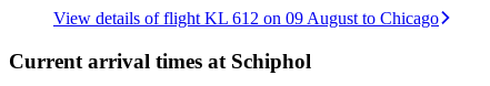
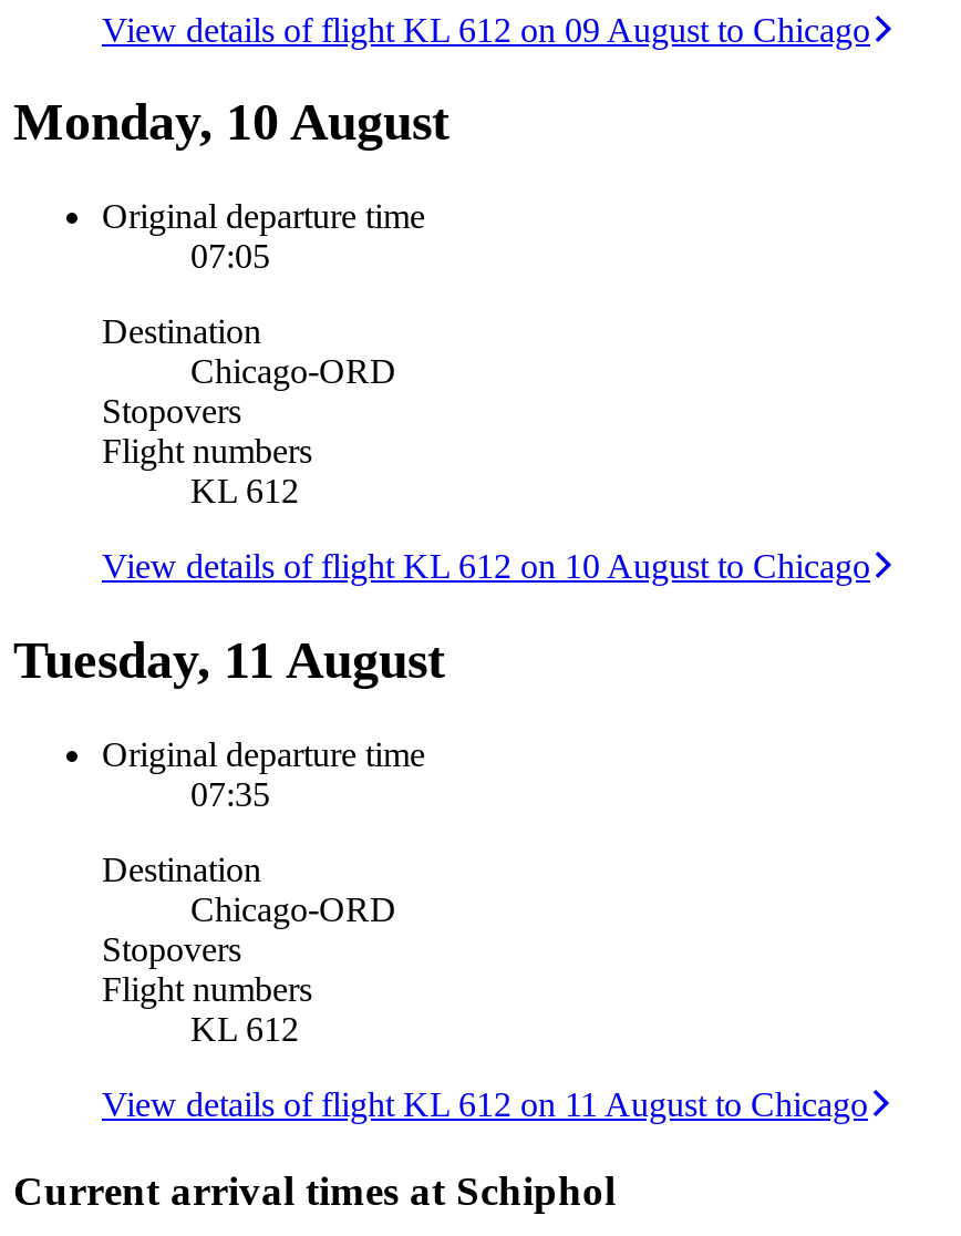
+ Monday, 10 August
+ Original departure time
+ 07:05
+ Destination
+ Chicago-ORD
+ Stopovers
+ Flight numbers
+ KL 612
+ View details of flight KL 612 on 10 August to Chicago
+ Tuesday, 11 August
+ Original departure time
+ 07:35
+ Destination
+ Chicago-ORD
+ Stopovers
+ Flight numbers
+ KL 612
+ View details of flight KL 612 on 11 August to Chicago
